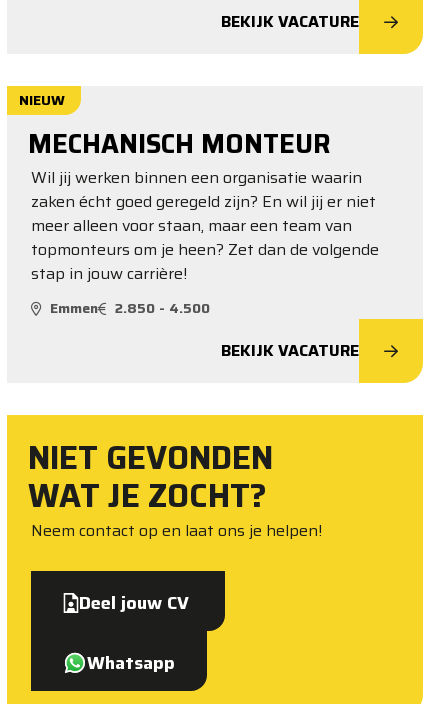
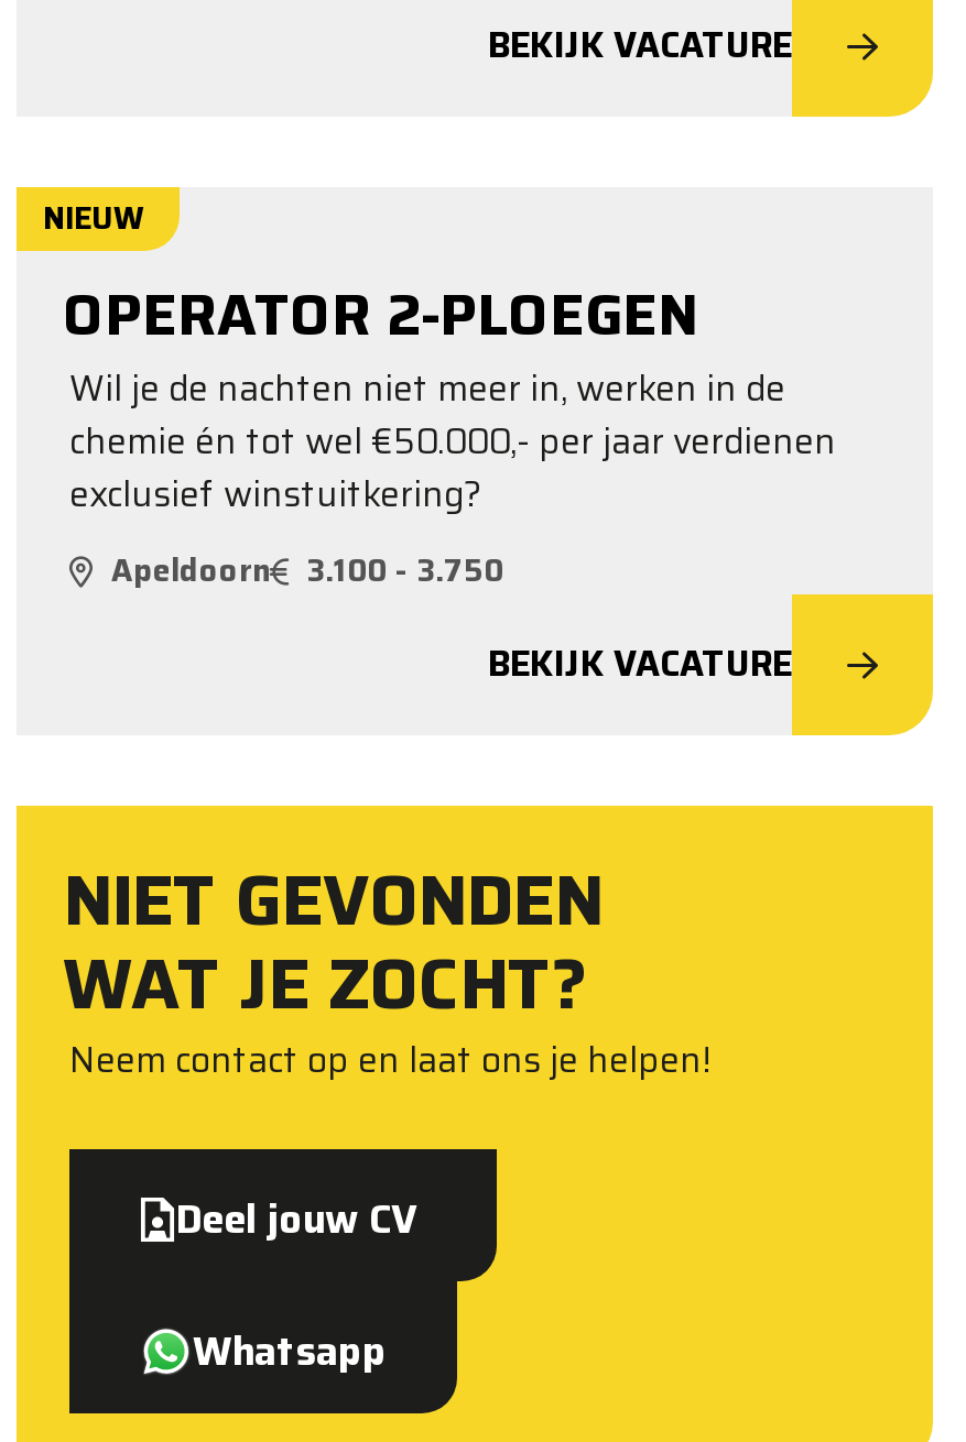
- MECHANISCH MONTEUR
- Wil jij werken binnen een organisatie waarin
- zaken écht goed geregeld zijn? En wil jij er niet
- meer alleen voor staan, maar een team van
- topmonteurs om je heen? Zet dan de volgende
- stap in jouw carrière!
- Emmen
- 2.850 - 4.500
+ OPERATOR 2-PLOEGEN
+ Wil je de nachten niet meer in, werken in de
+ chemie én tot wel €50.000,- per jaar verdienen
+ exclusief winstuitkering?
+ Apeldoorn
+ 3.100 - 3.750
